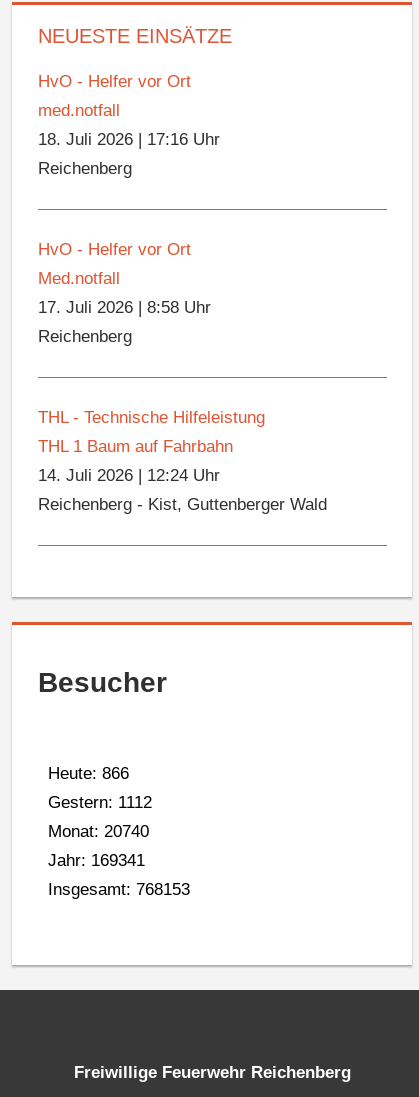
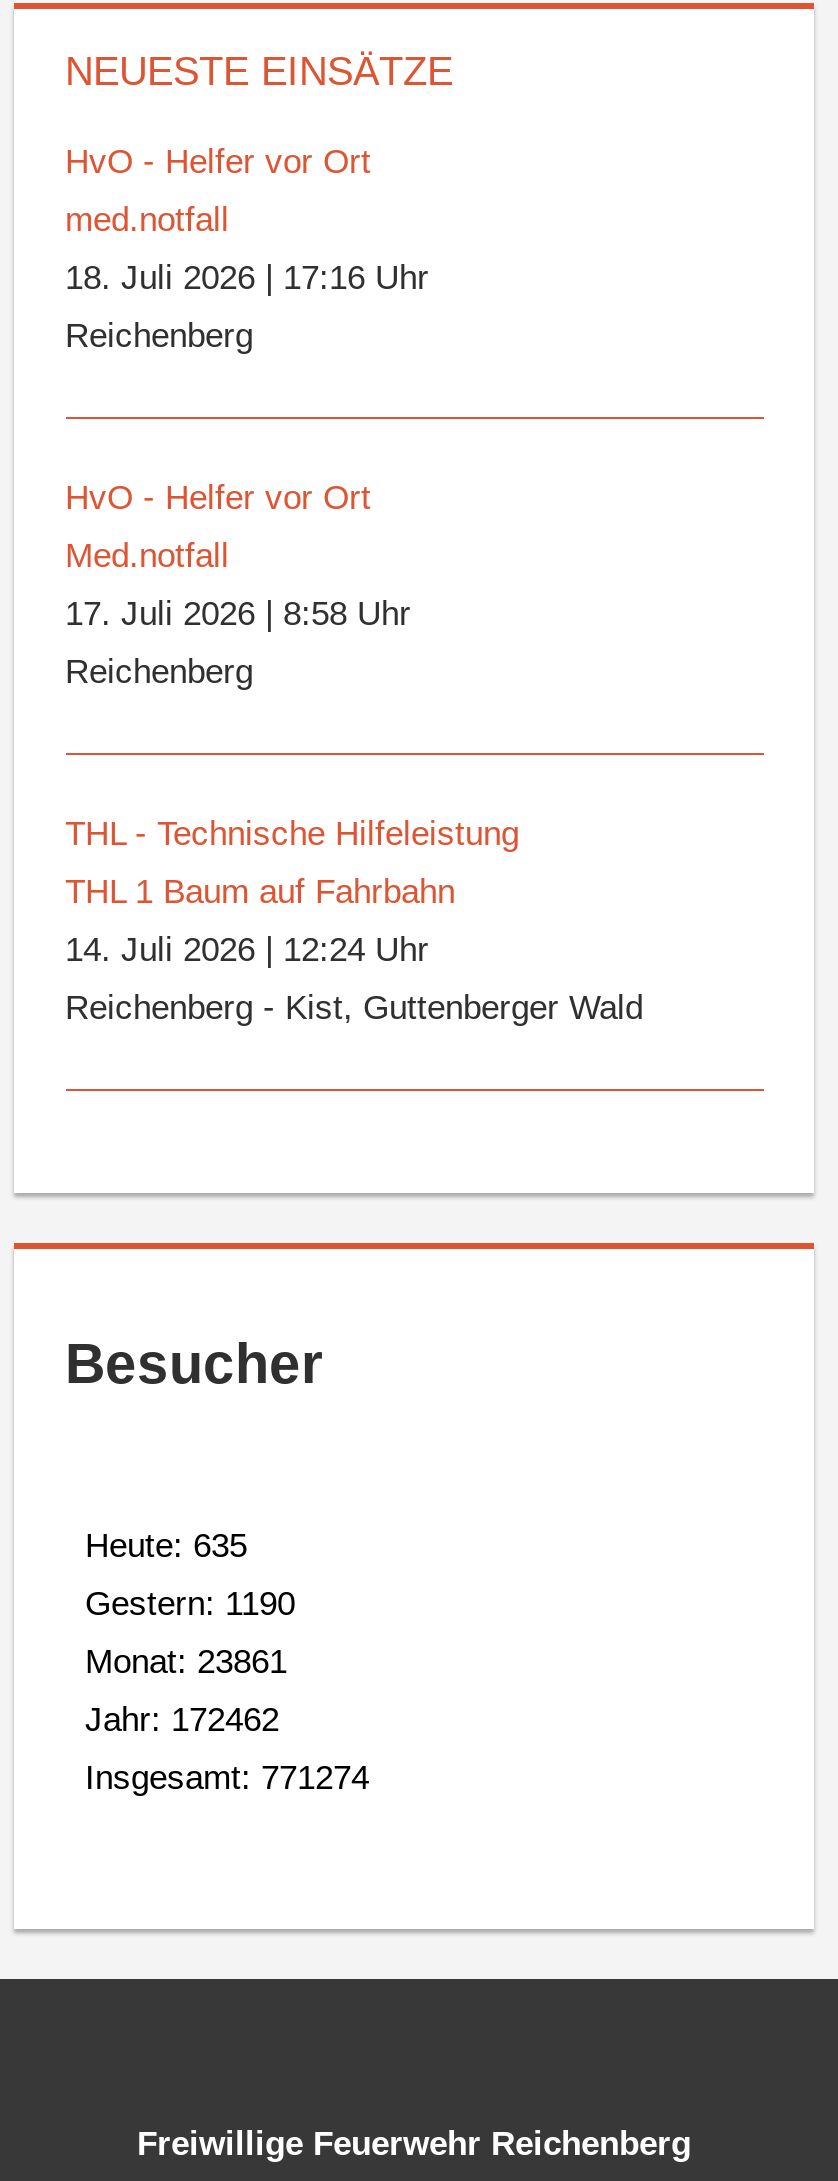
- Heute: 866
+ Heute: 635

- Gestern: 1112
+ Gestern: 1190

- Monat: 20740
+ Monat: 23861

- Jahr: 169341
+ Jahr: 172462

- Insgesamt: 768153
+ Insgesamt: 771274
